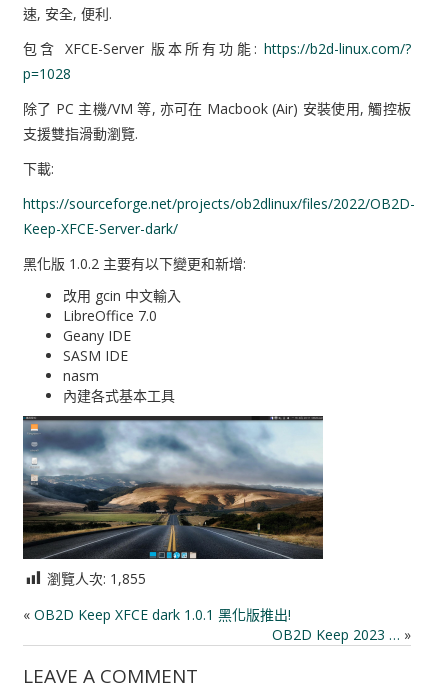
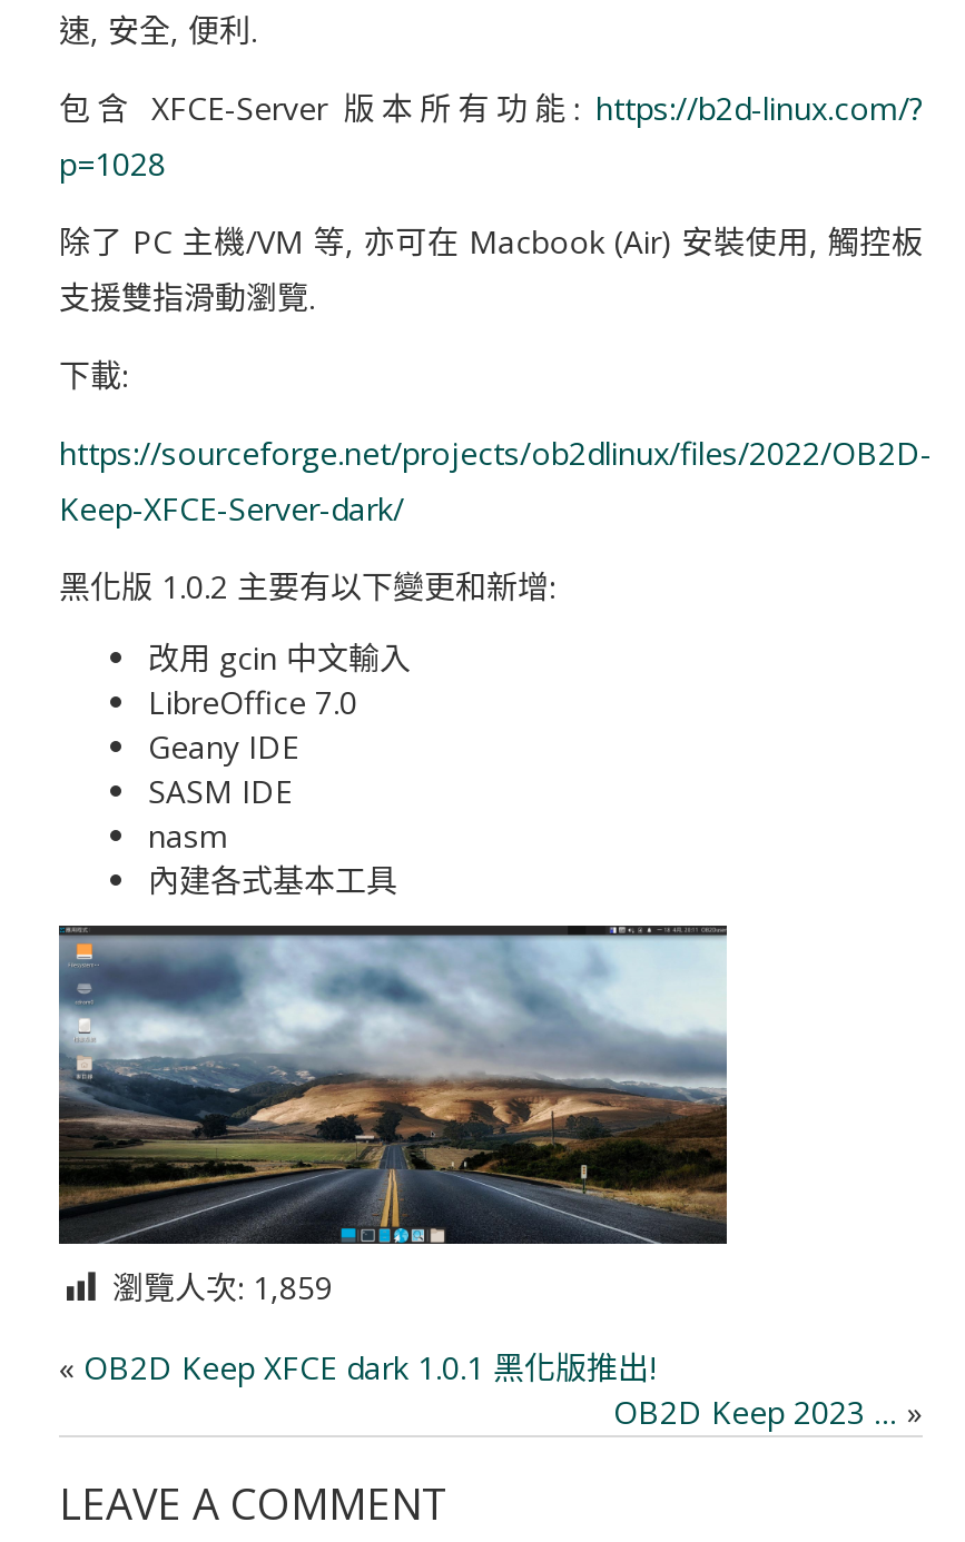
- 瀏覽人次: 1,855
+ 瀏覽人次: 1,859
